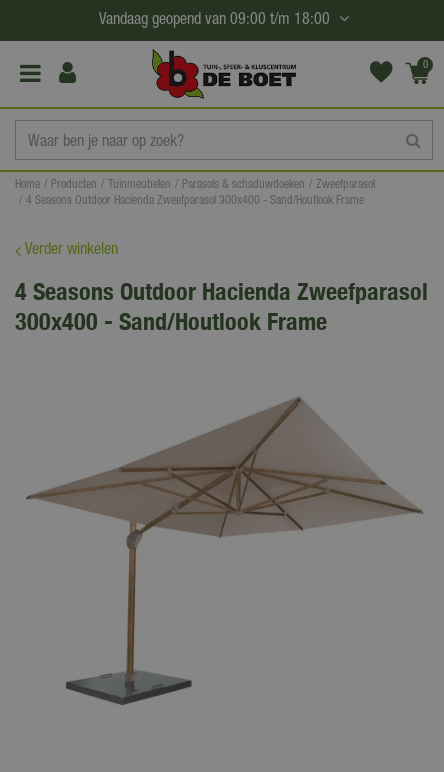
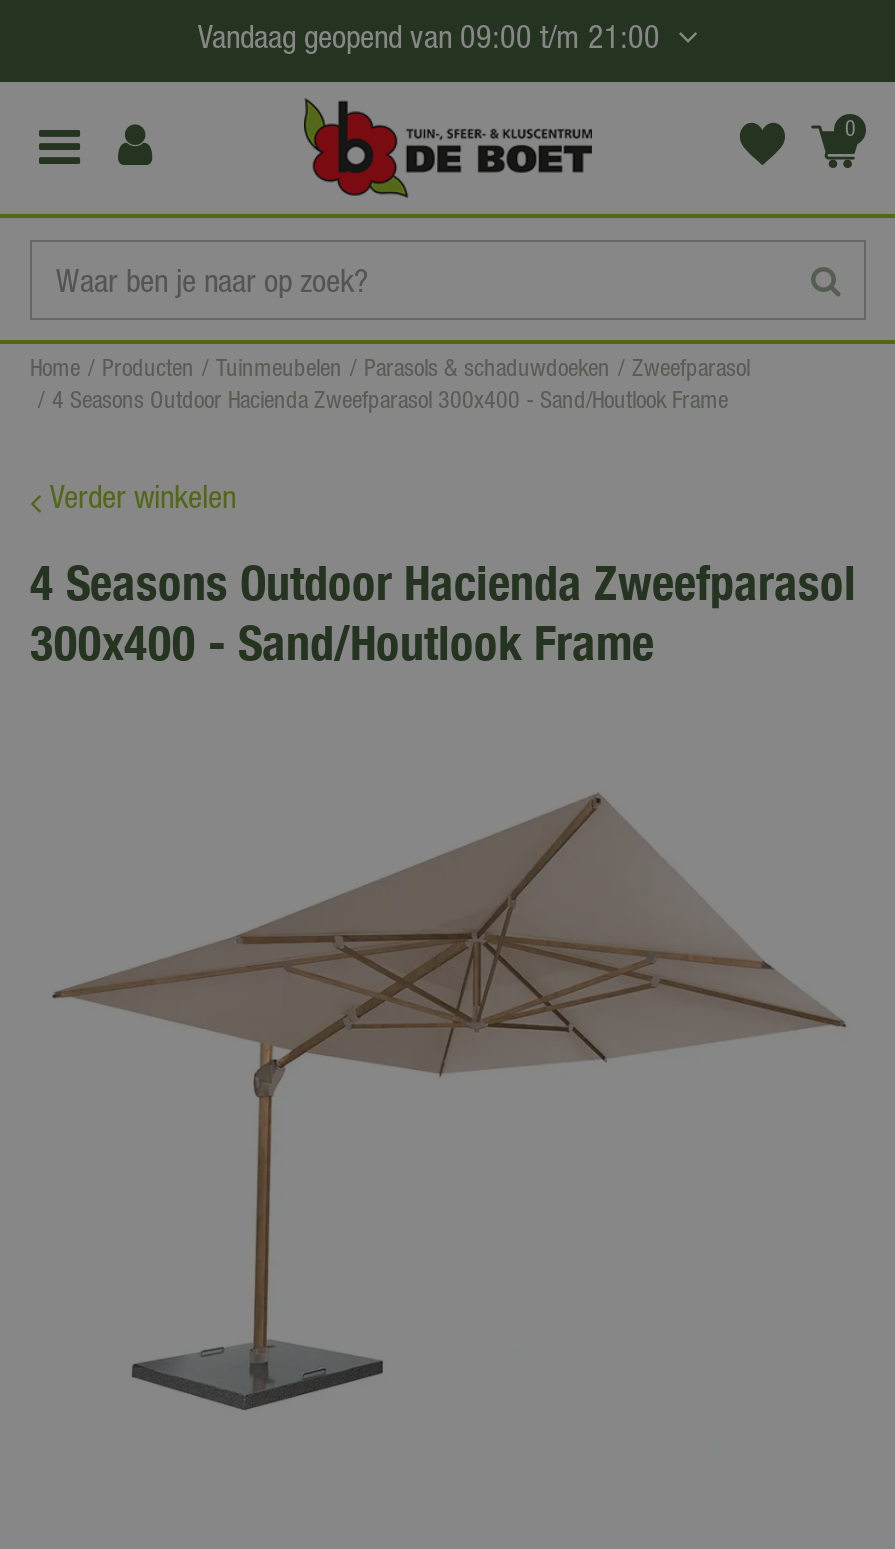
- Vandaag geopend van 09:00 t/m 18:00
+ Vandaag geopend van 09:00 t/m 21:00
